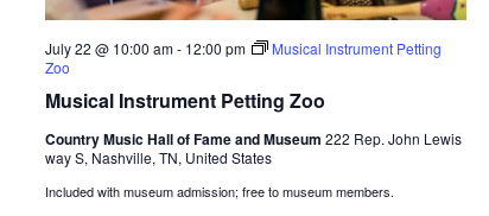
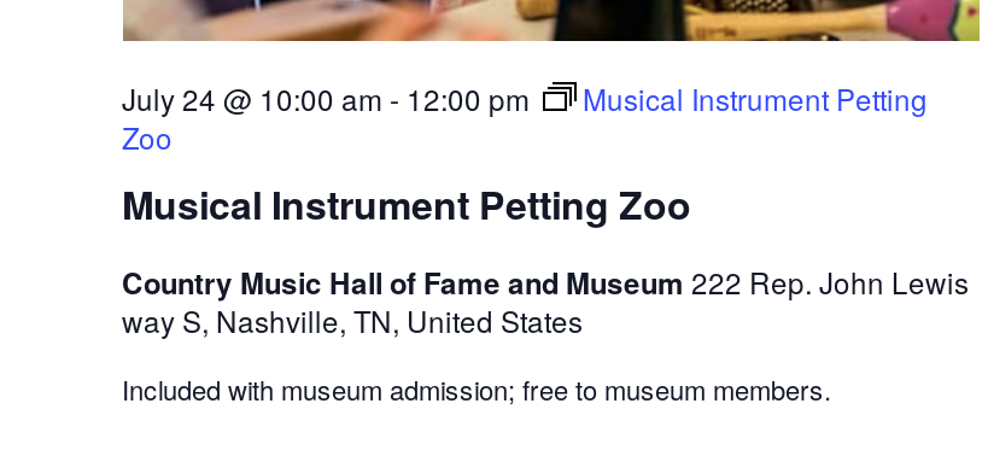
- July 22 @ 10:00 am - 12:00 pm Musical Instrument Petting
+ July 24 @ 10:00 am - 12:00 pm Musical Instrument Petting
